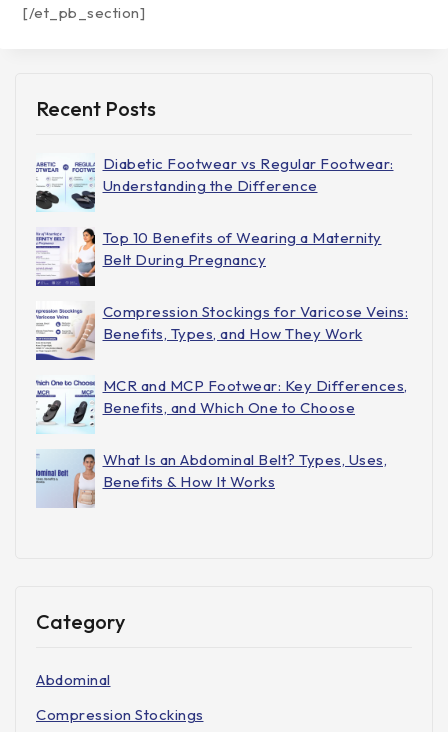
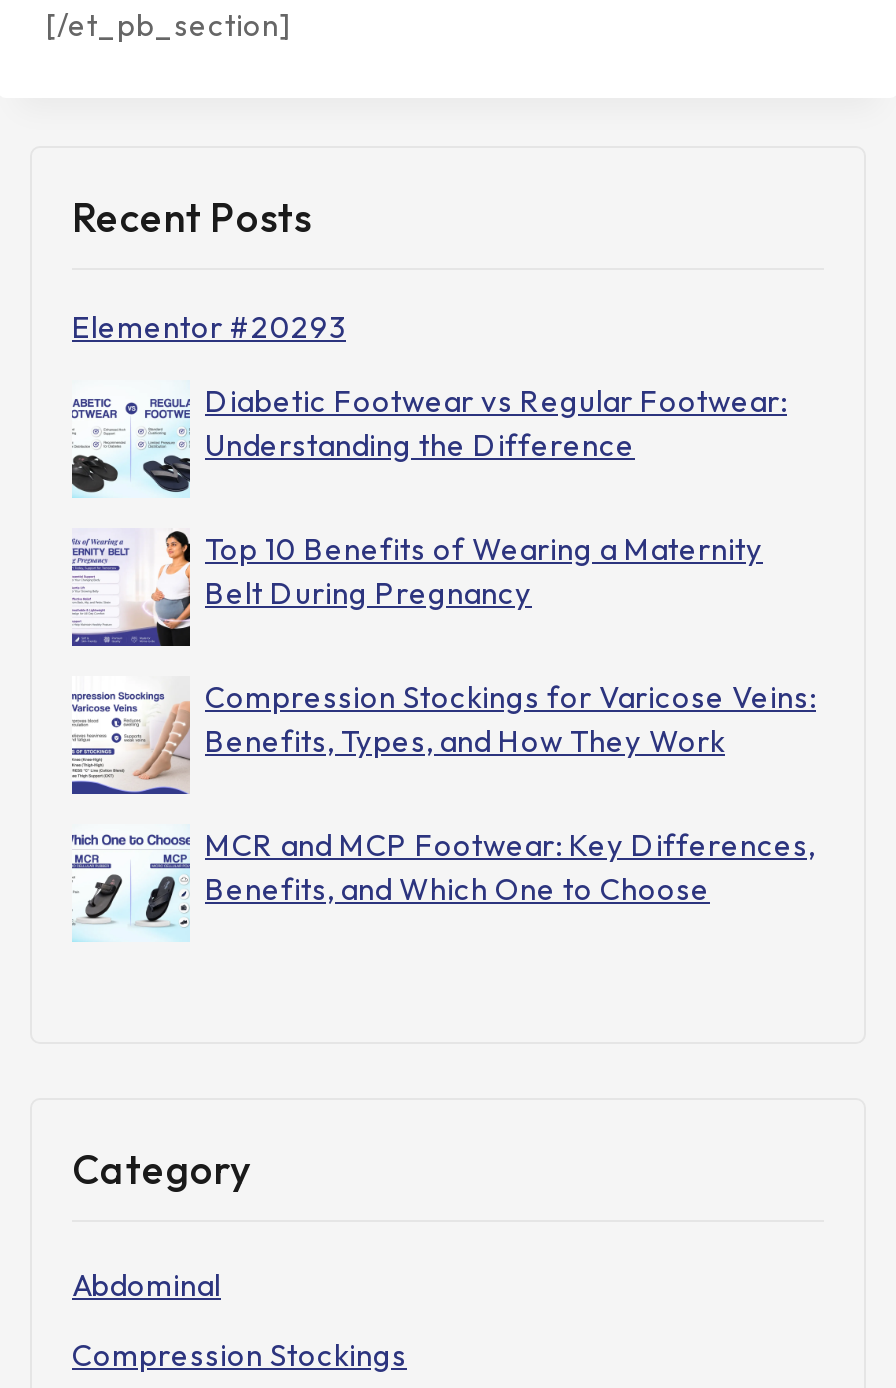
+ Elementor #20293

moved down: [image] | Diabetic Footwear vs Regular Footwear: | Understanding the Difference | ... | MCR and MCP Footwear: Key Differences, | Benefits, and Which One to Choose

- [image]
- What Is an Abdominal Belt? Types, Uses,
- Benefits & How It Works
